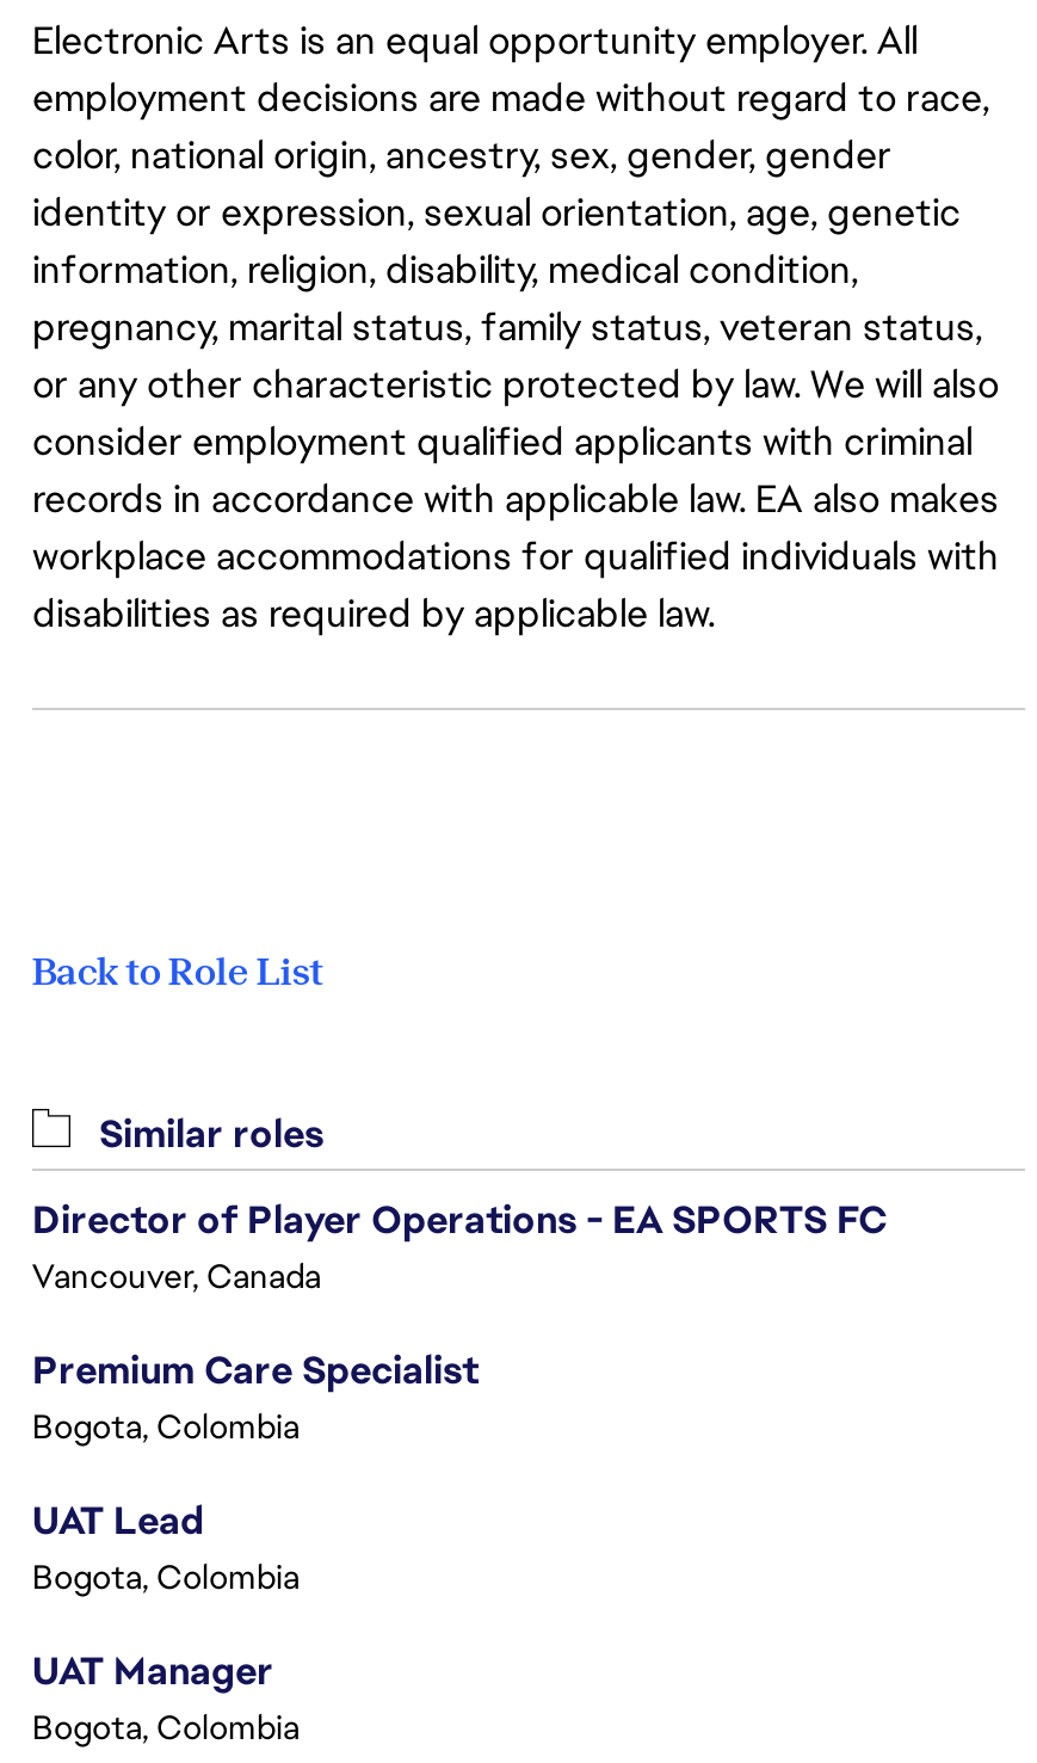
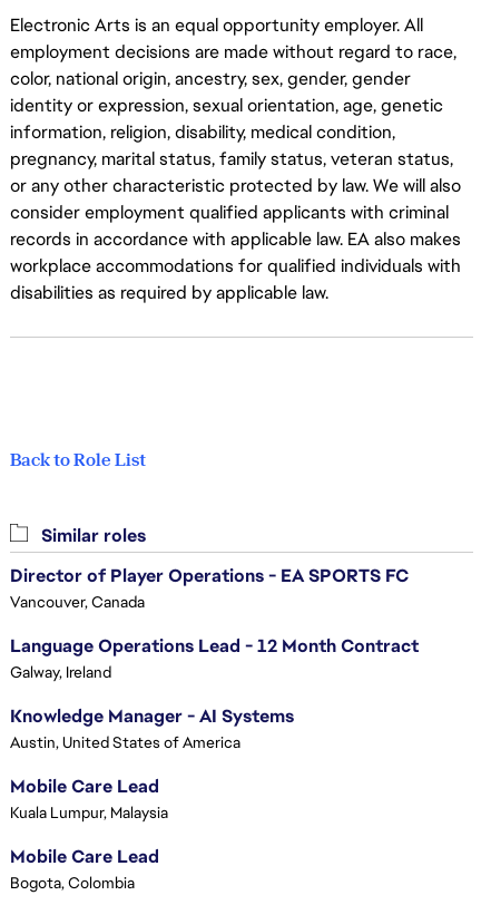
- Premium Care Specialist
- Bogota, Colombia
- UAT Lead
- Bogota, Colombia
- UAT Manager
+ Language Operations Lead - 12 Month Contract
+ Galway, Ireland
+ Knowledge Manager - AI Systems
+ Austin, United States of America
+ Mobile Care Lead
+ Kuala Lumpur, Malaysia
+ Mobile Care Lead
